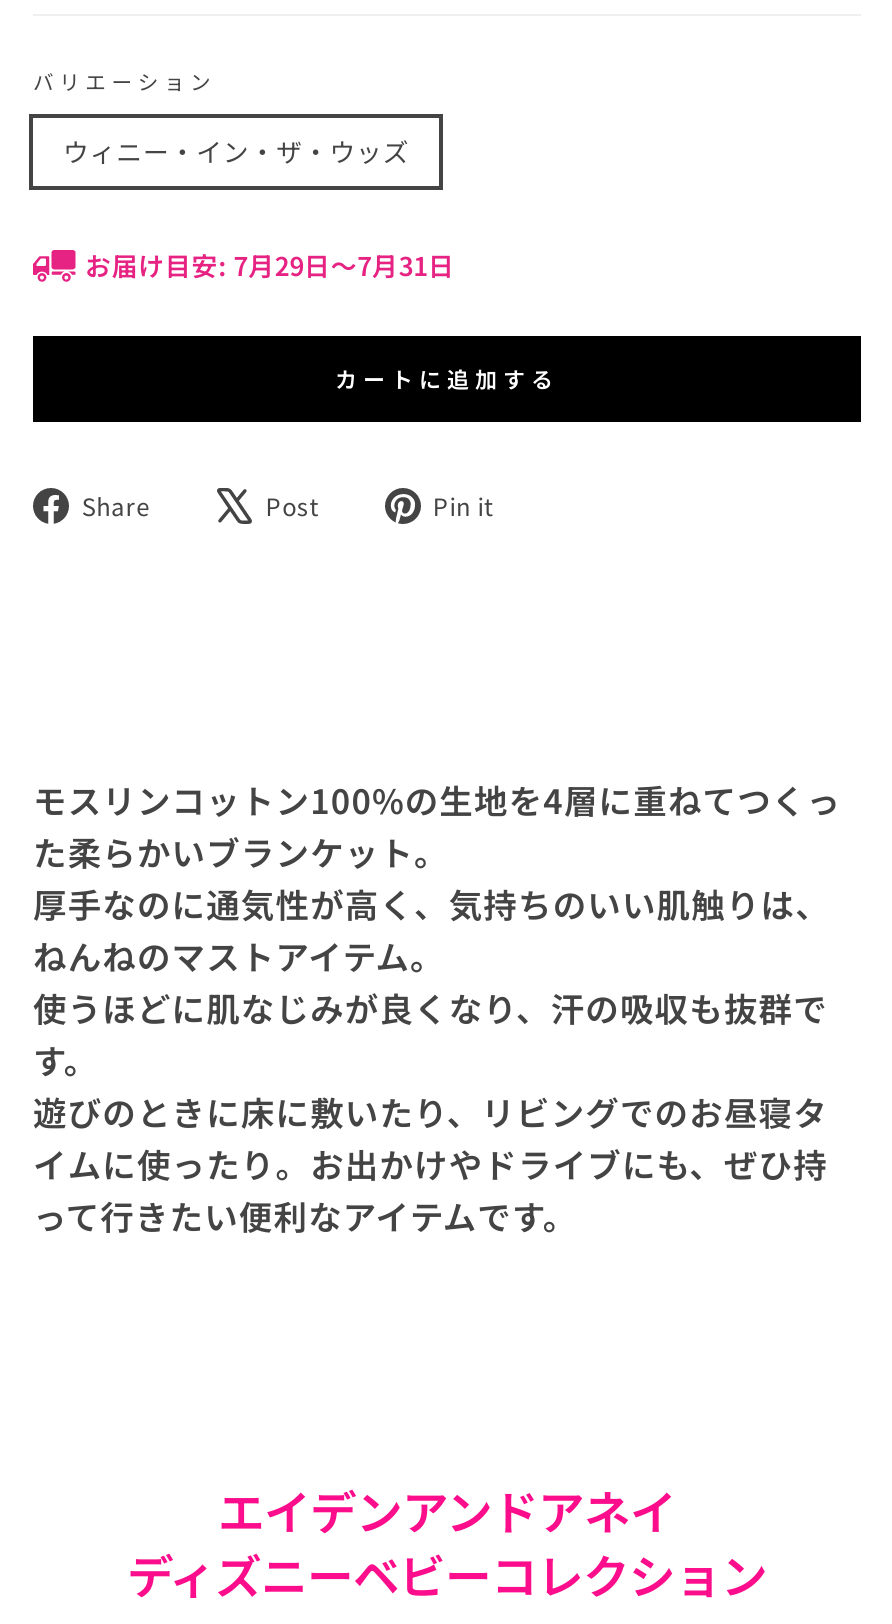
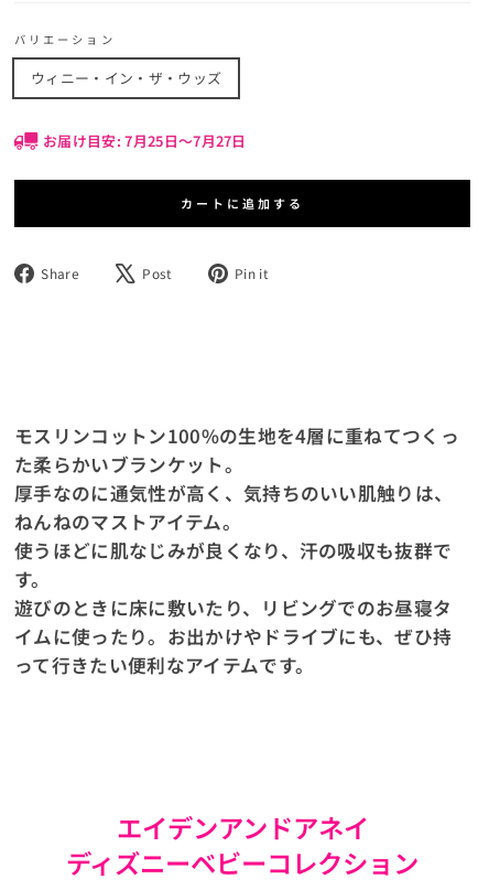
- お届け目安: 7月29日〜7月31日
+ お届け目安: 7月25日〜7月27日
